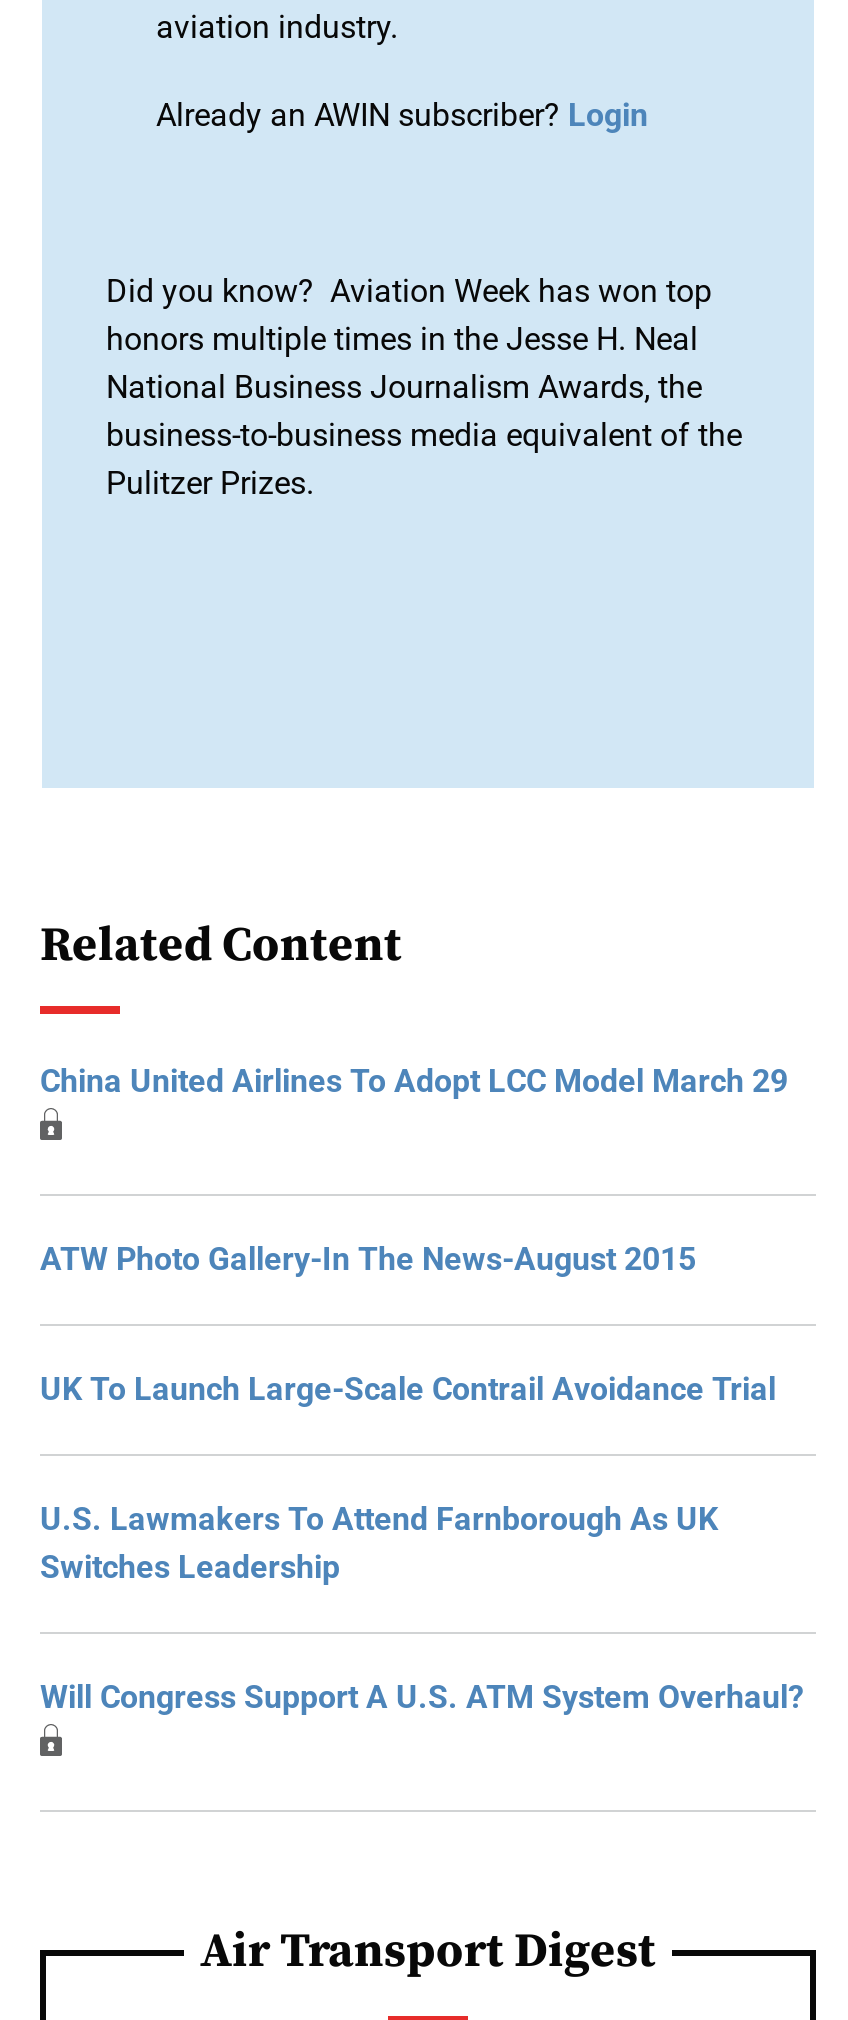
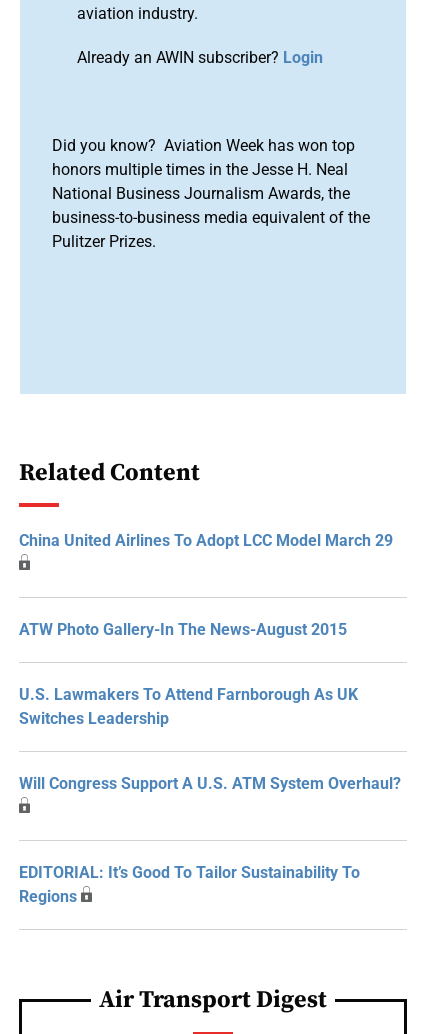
- UK To Launch Large-Scale Contrail Avoidance Trial

moved up: U.S. Lawmakers To Attend Farnborough As UK | Switches Leadership | Will Congress Support A U.S. ATM System Overhaul?

+ EDITORIAL: It’s Good To Tailor Sustainability To
+ Regions
